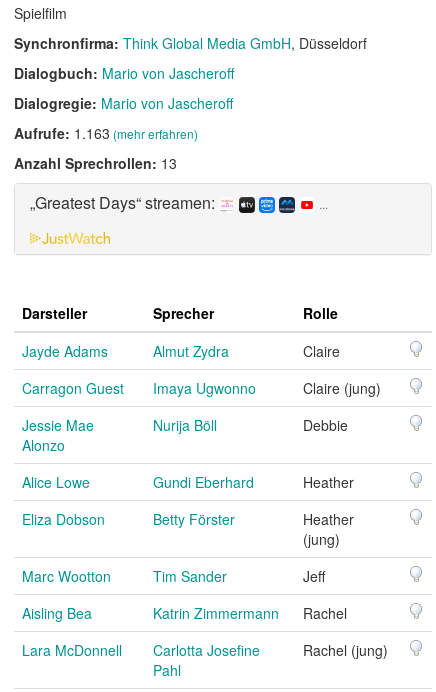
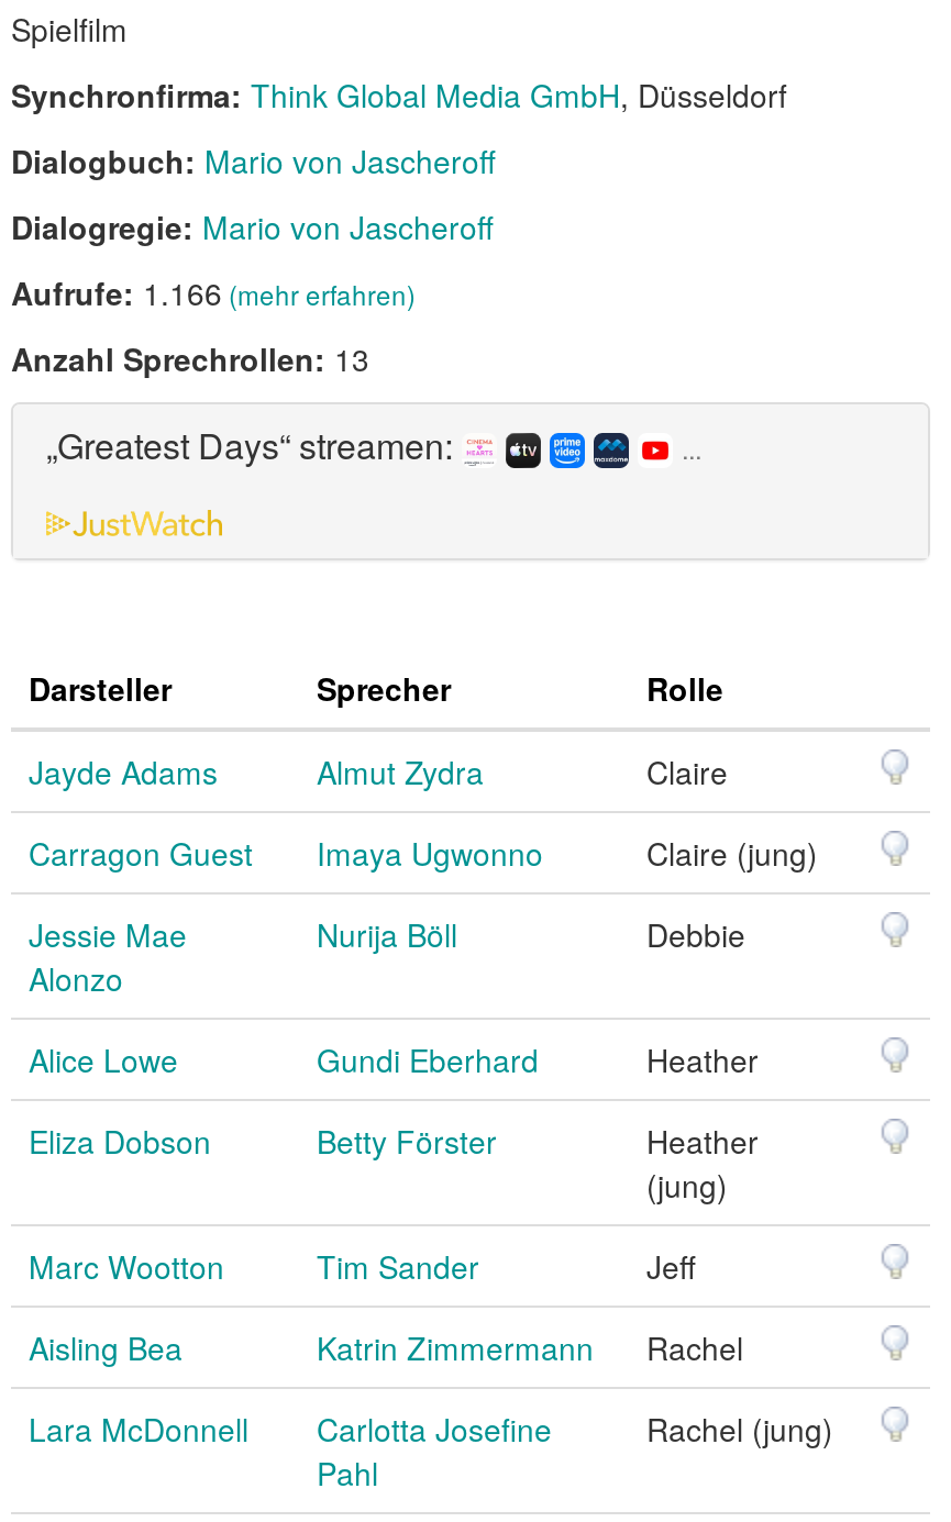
- Aufrufe: 1.163 (mehr erfahren)
+ Aufrufe: 1.166 (mehr erfahren)
